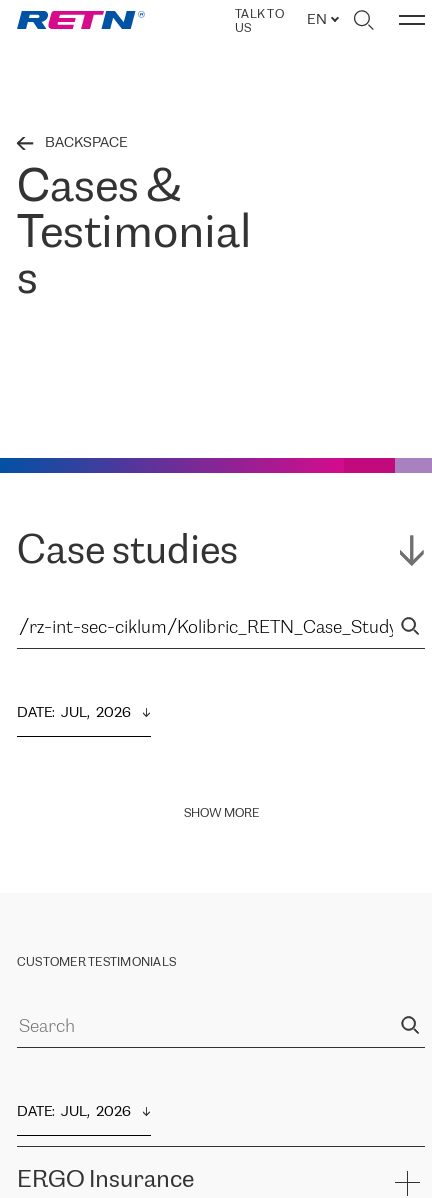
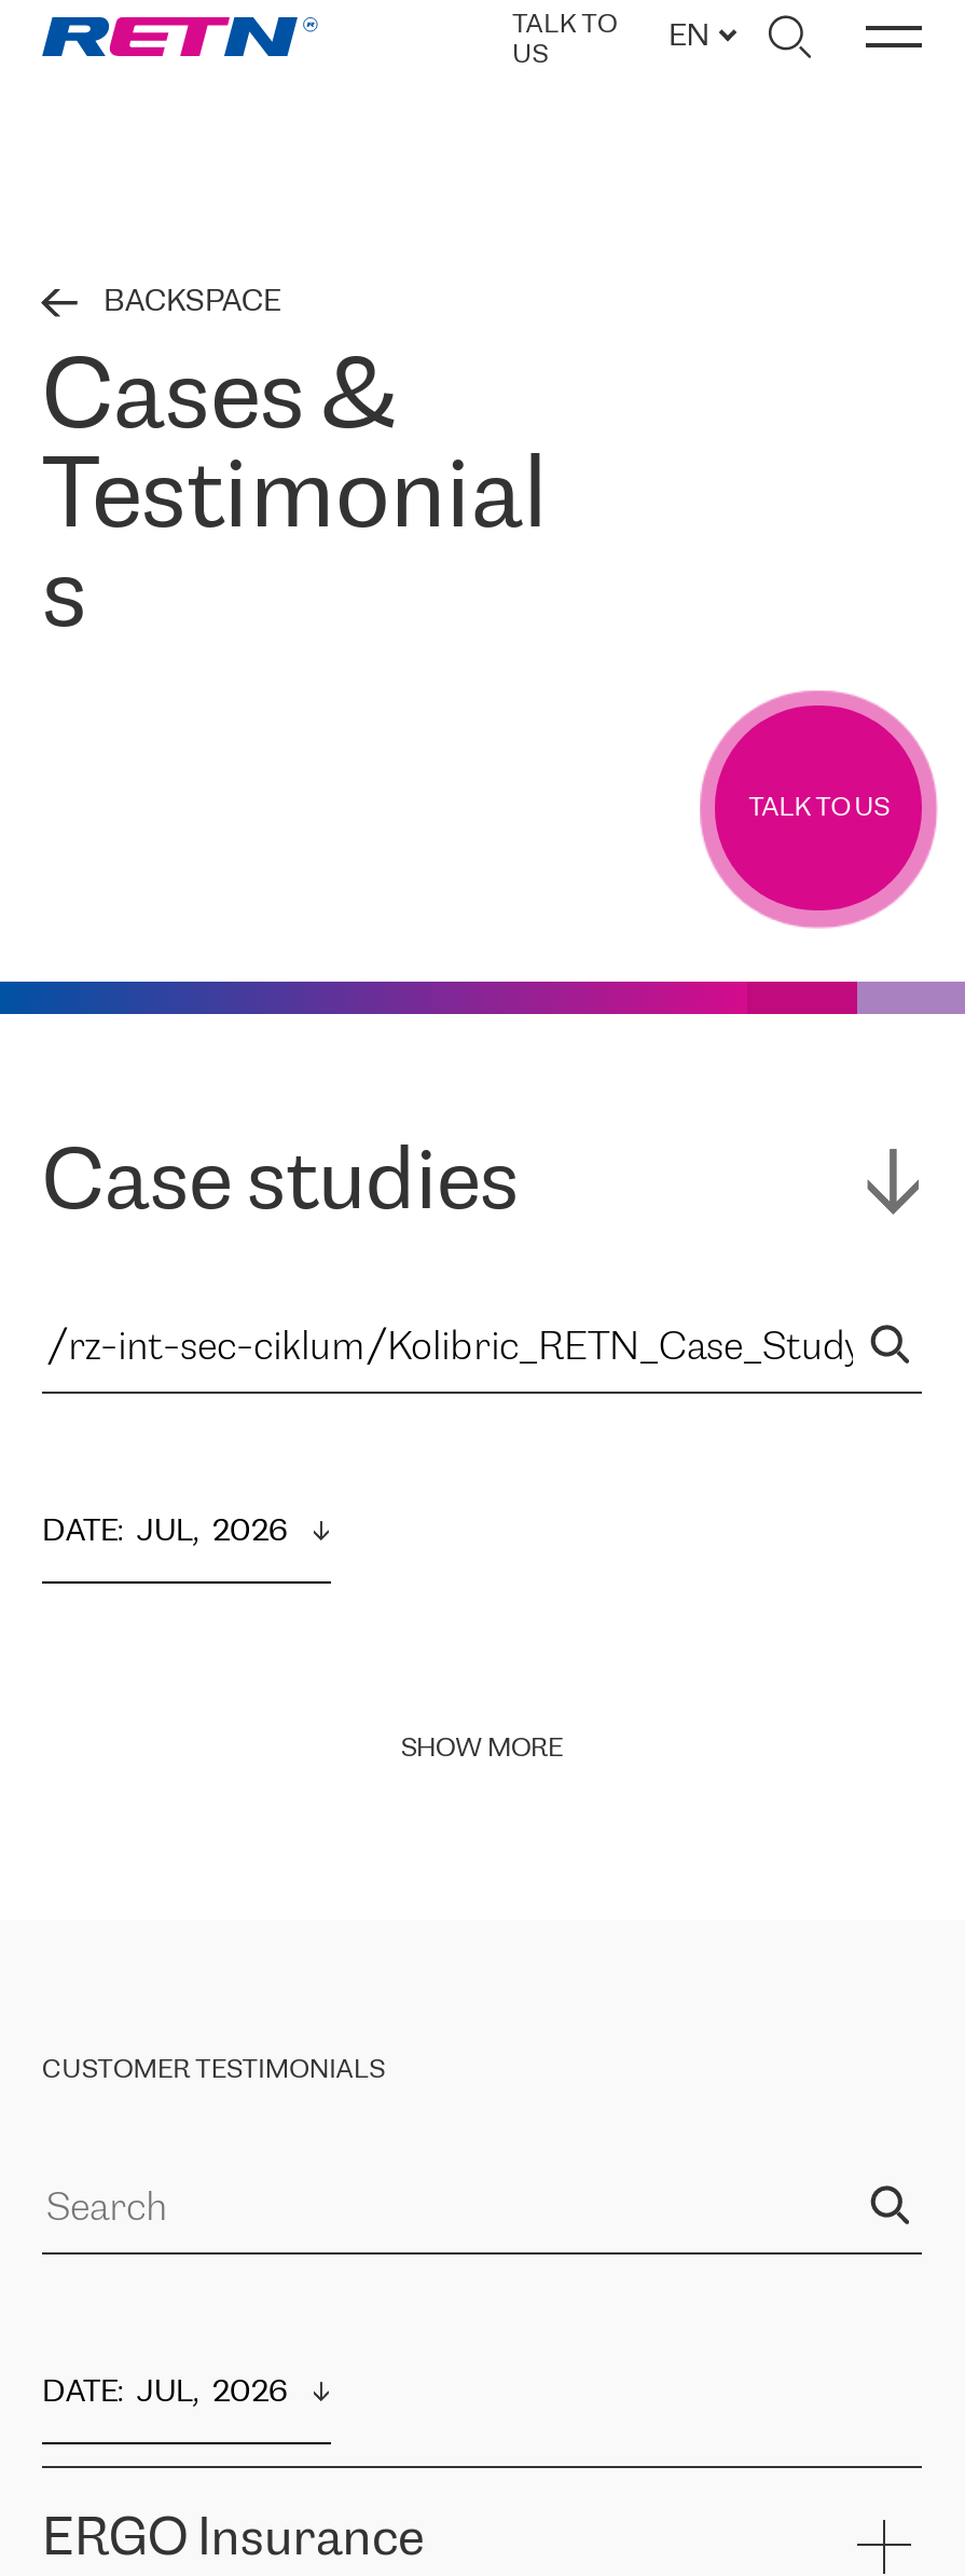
+ [image]
+ TALK TO US
